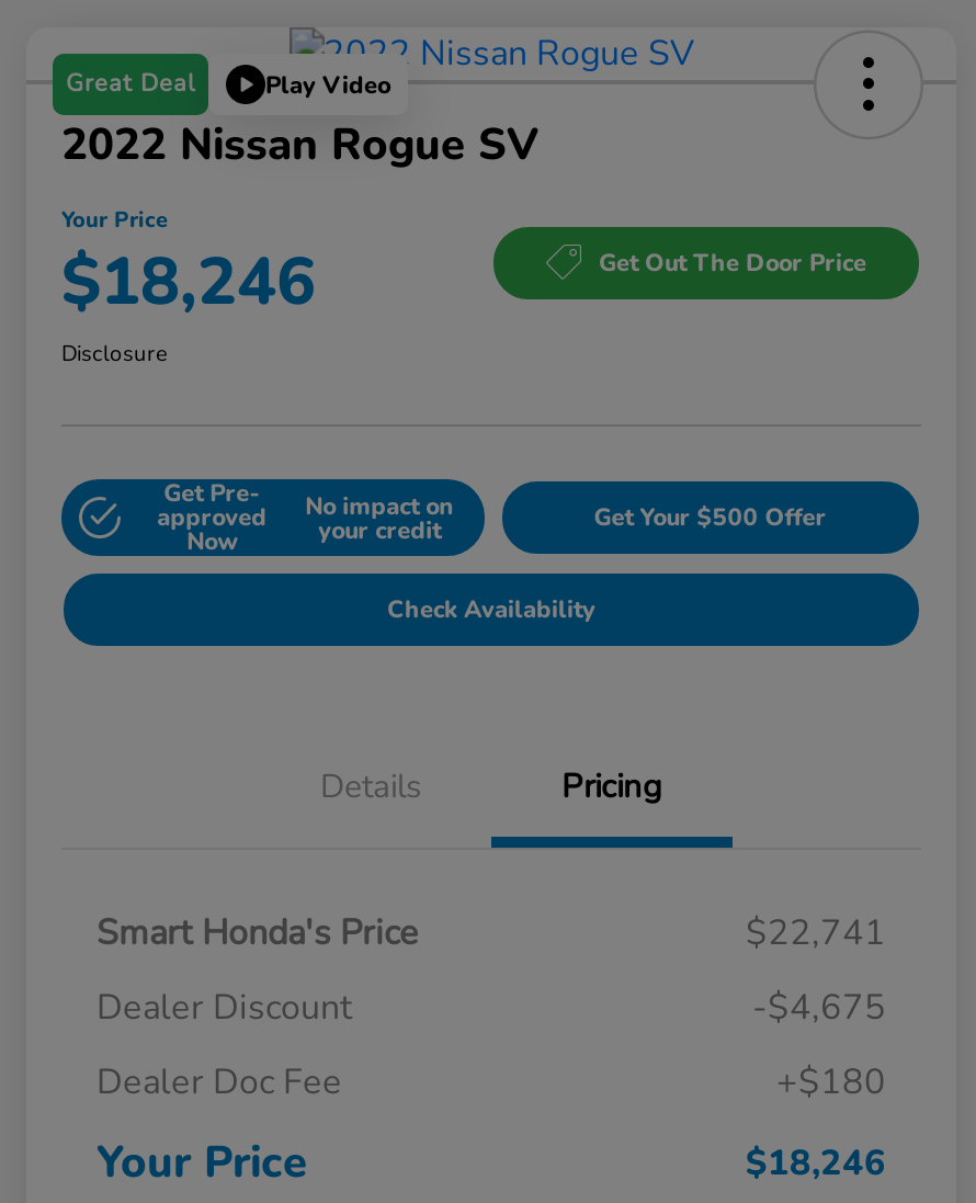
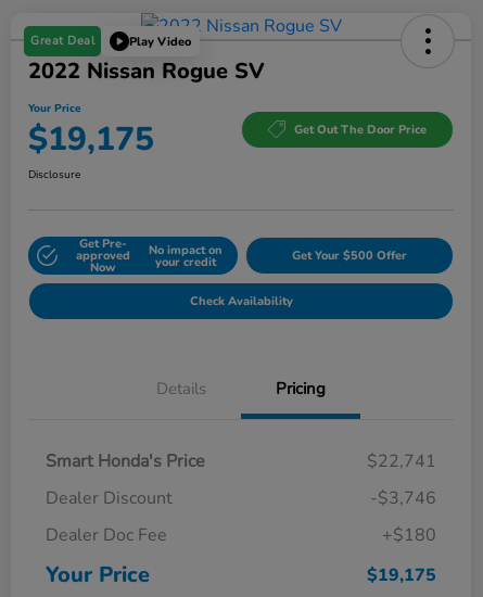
- $18,246
+ $19,175

- -$4,675
+ -$3,746

- $18,246
+ $19,175
